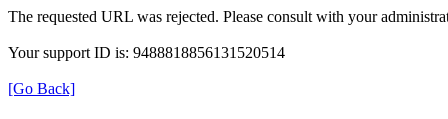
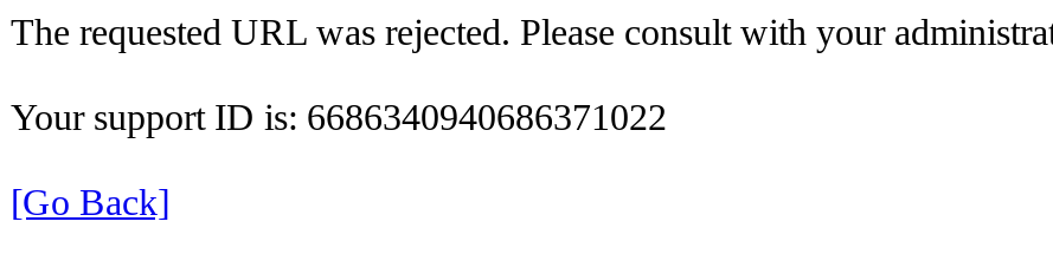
- Your support ID is: 9488818856131520514
+ Your support ID is: 6686340940686371022
